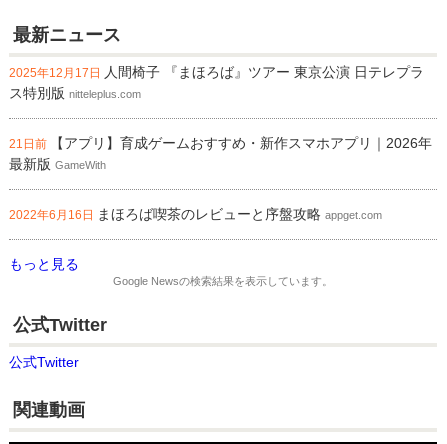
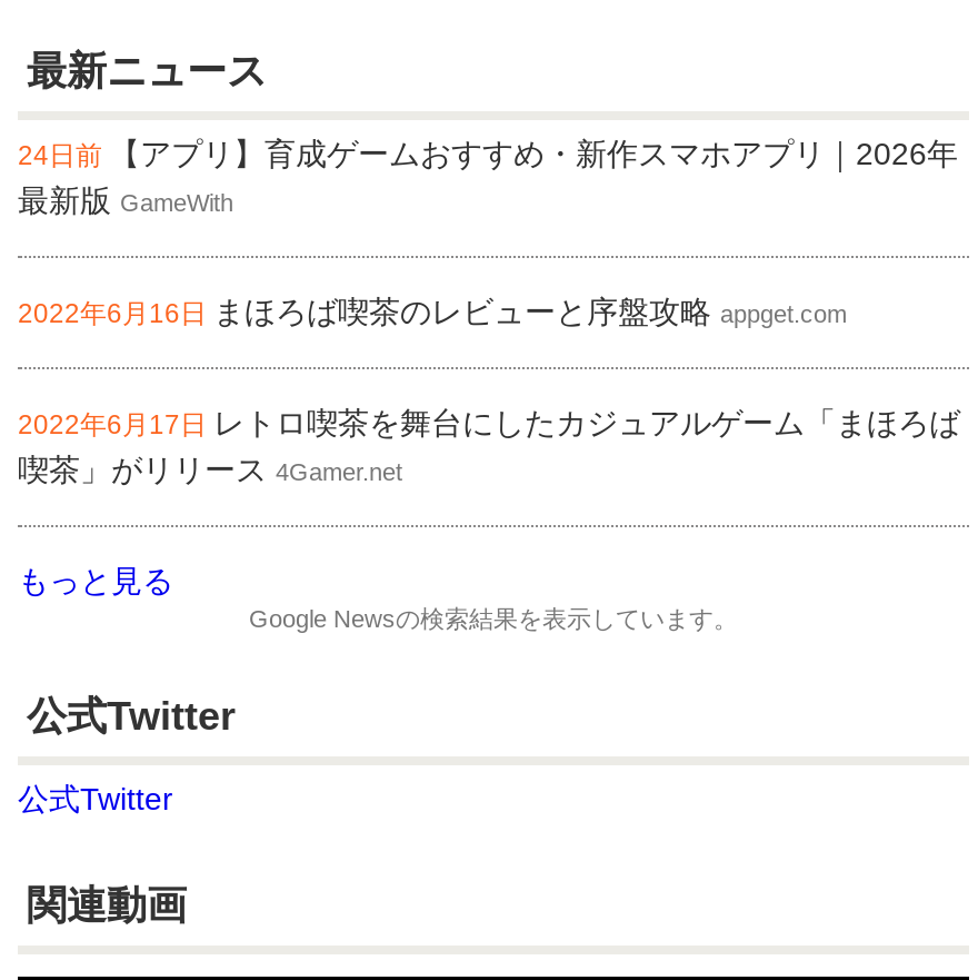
- 2025年12月17日人間椅子 『まほろば』ツアー 東京公演 日テレプラ
- ス特別版nitteleplus.com
- 21日前【アプリ】育成ゲームおすすめ・新作スマホアプリ｜2026年
+ 24日前【アプリ】育成ゲームおすすめ・新作スマホアプリ｜2026年

moved up: 最新版GameWith | 2022年6月16日まほろば喫茶のレビューと序盤攻略appget.com

+ 2022年6月17日レトロ喫茶を舞台にしたカジュアルゲーム「まほろば
+ 喫茶」がリリース4Gamer.net
